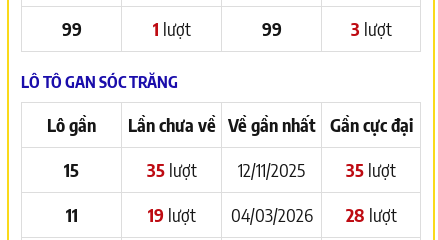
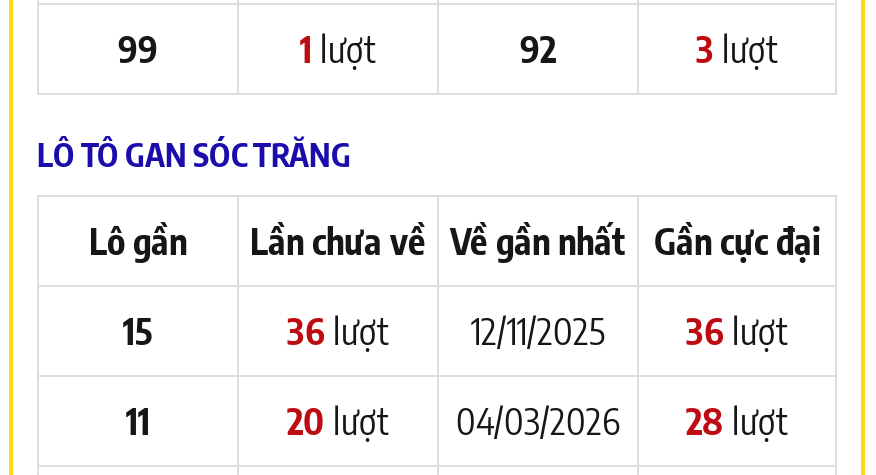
- 99
+ 92

- 35 lượt
+ 36 lượt

- 35 lượt
+ 36 lượt

- 19 lượt 04/03/2026 28 lượt
+ 20 lượt 04/03/2026 28 lượt
